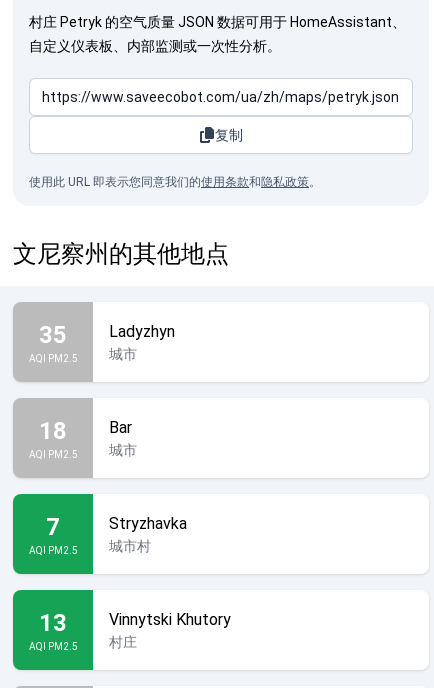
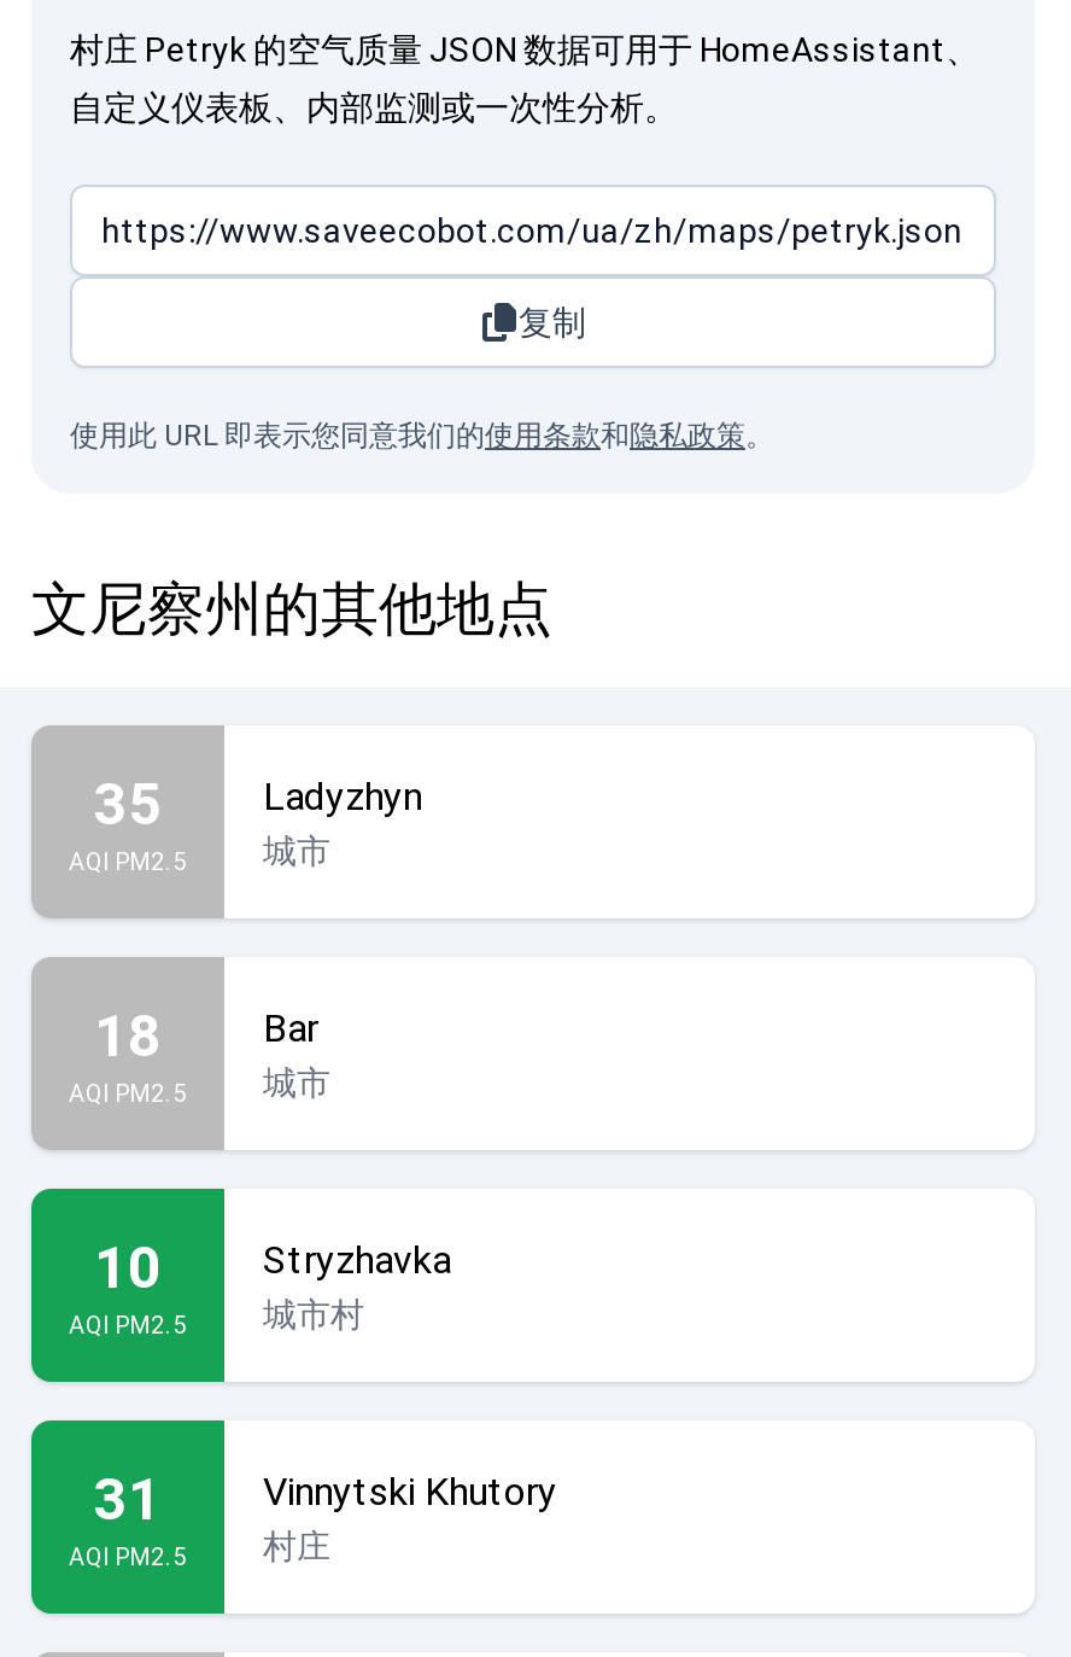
- 7
+ 10

- 13
+ 31
